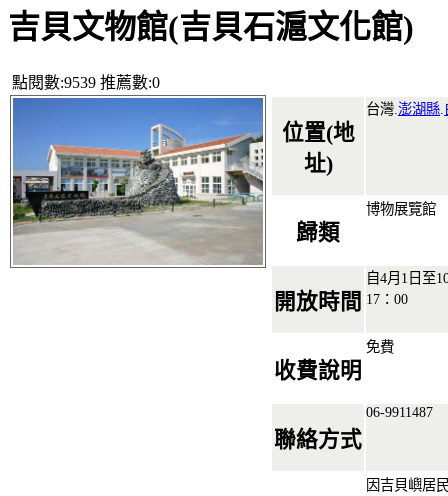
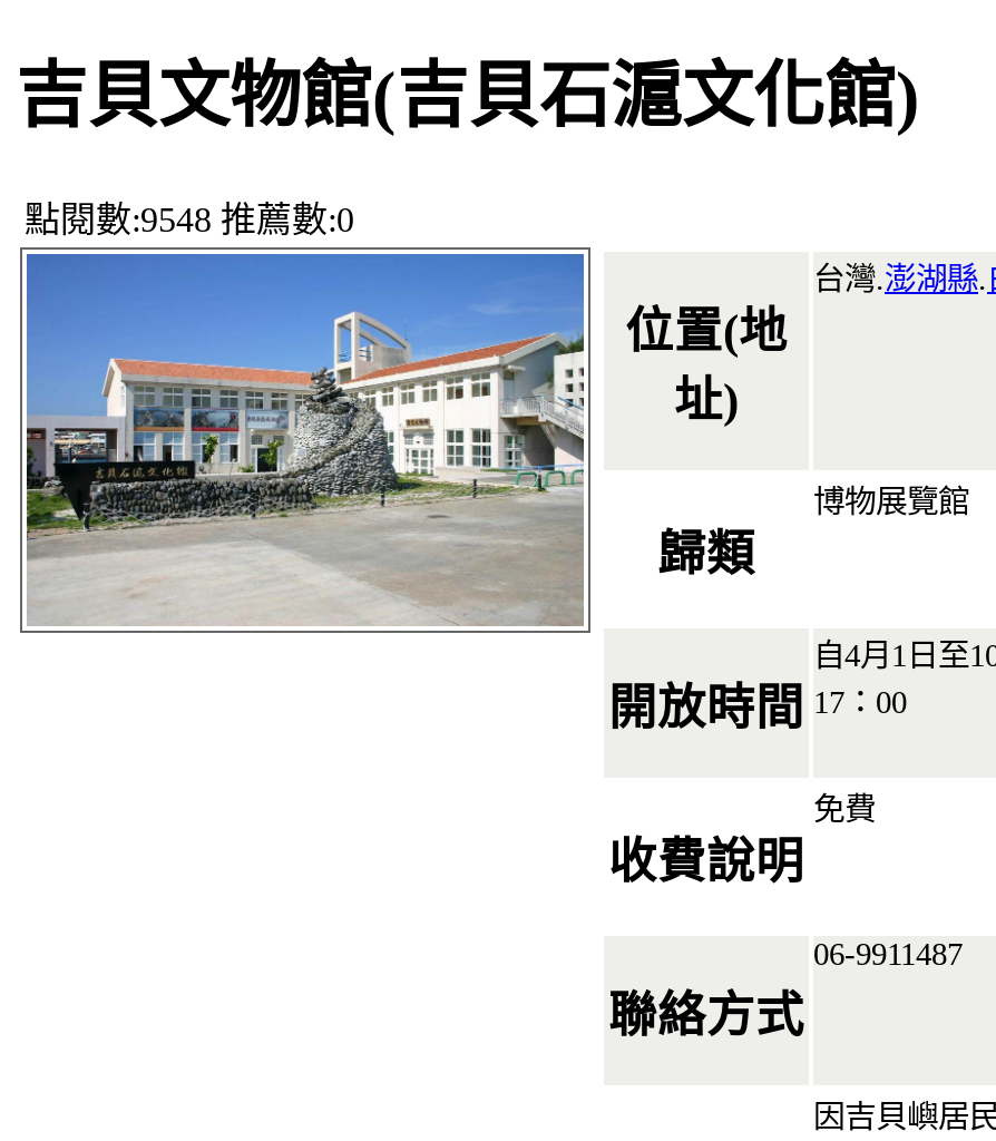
- 點閱數:9539 推薦數:0
+ 點閱數:9548 推薦數:0
